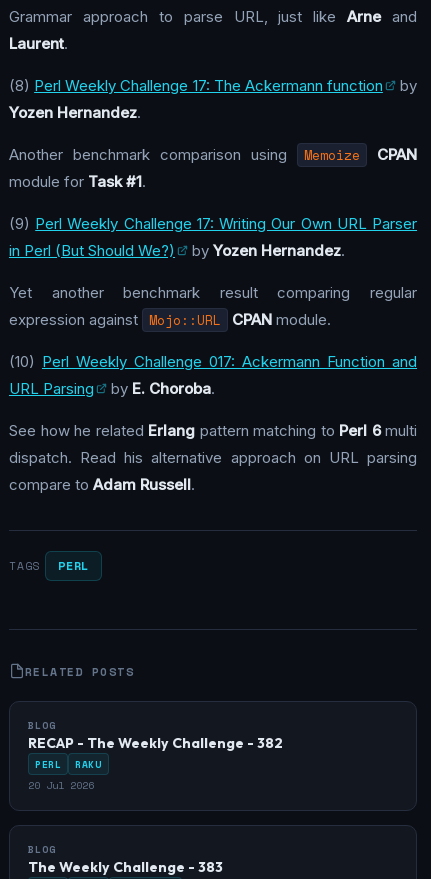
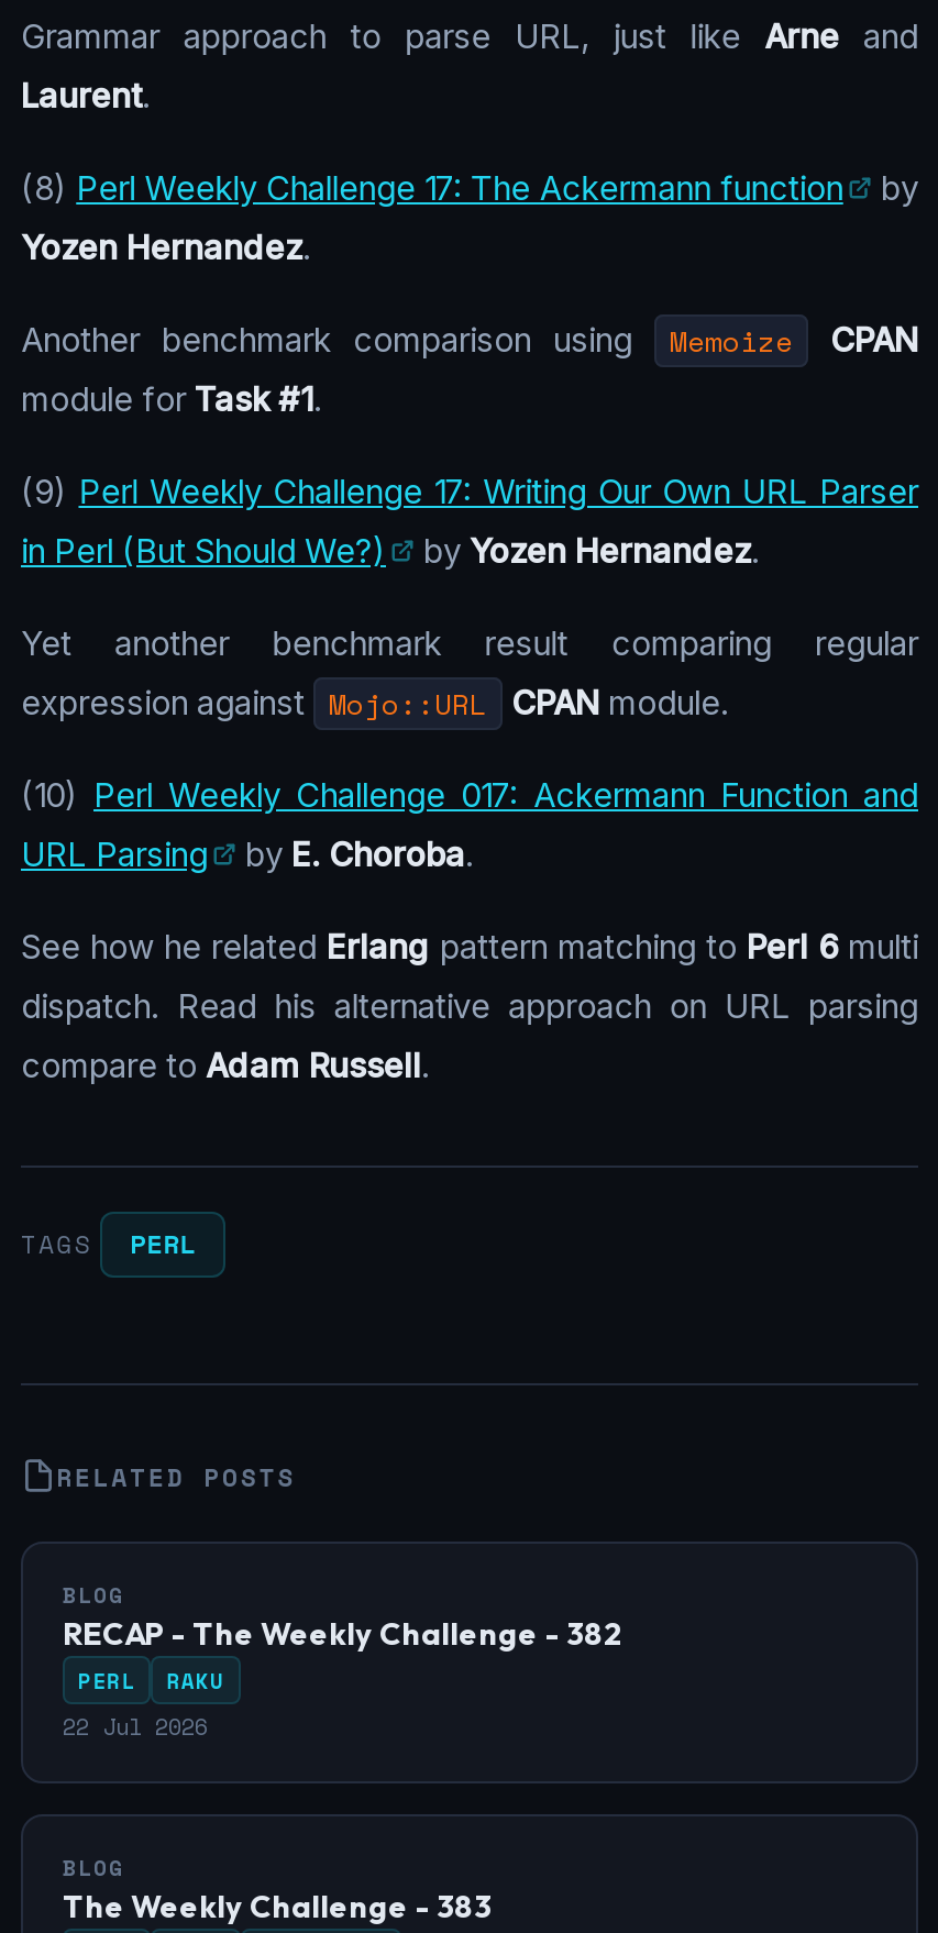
- 20 Jul 2026
+ 22 Jul 2026
